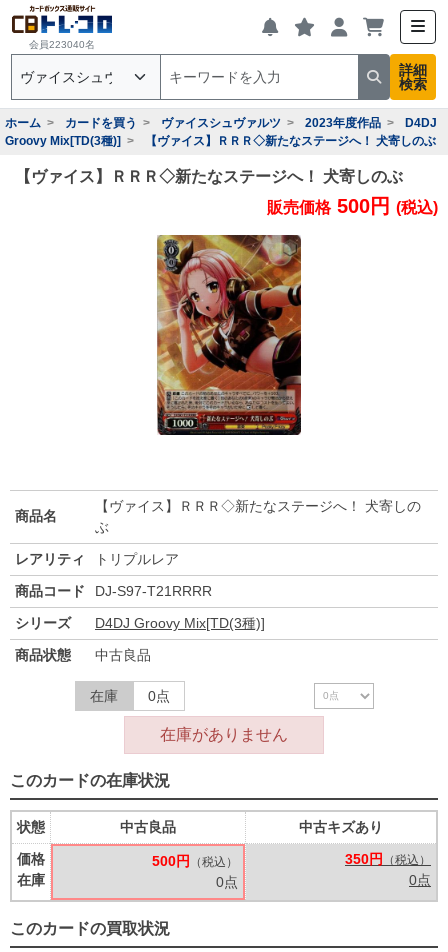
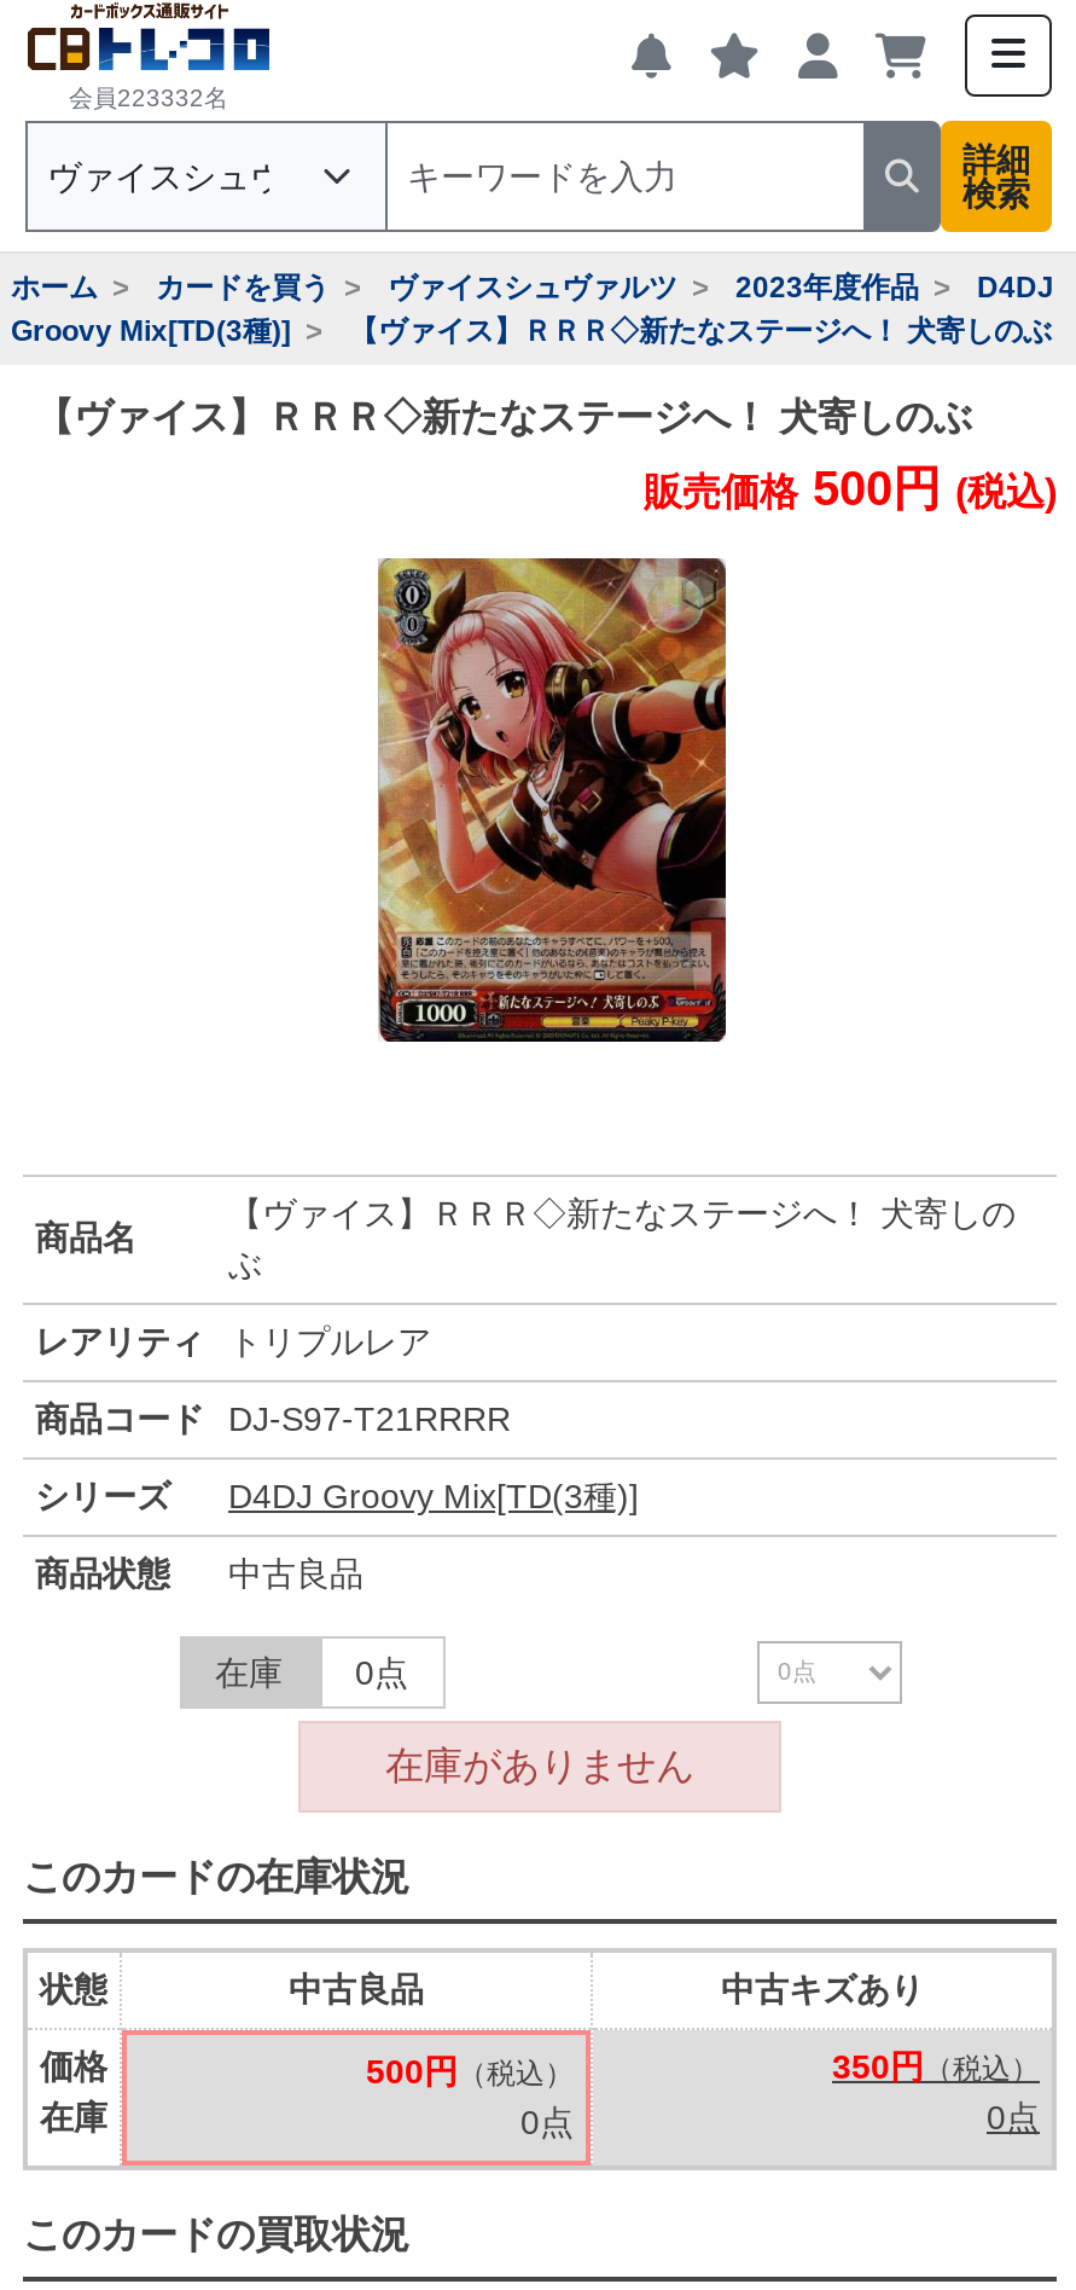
- 会員223040名
+ 会員223332名
